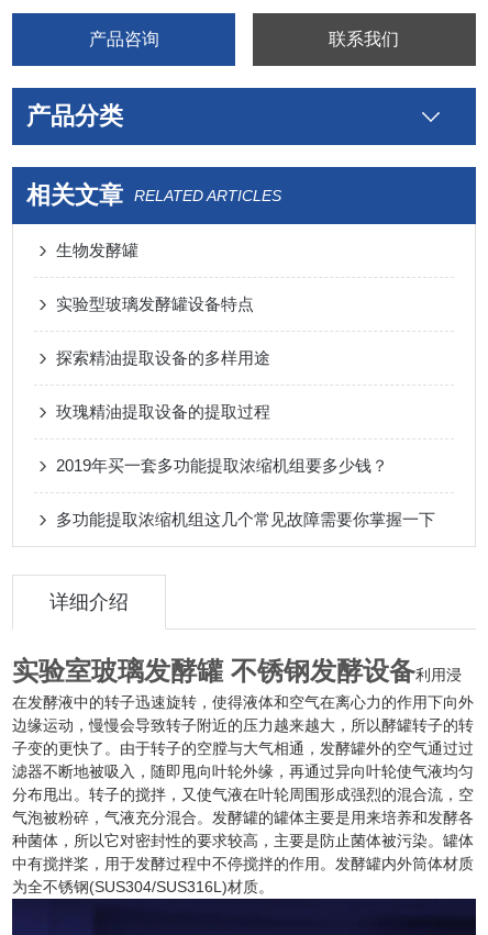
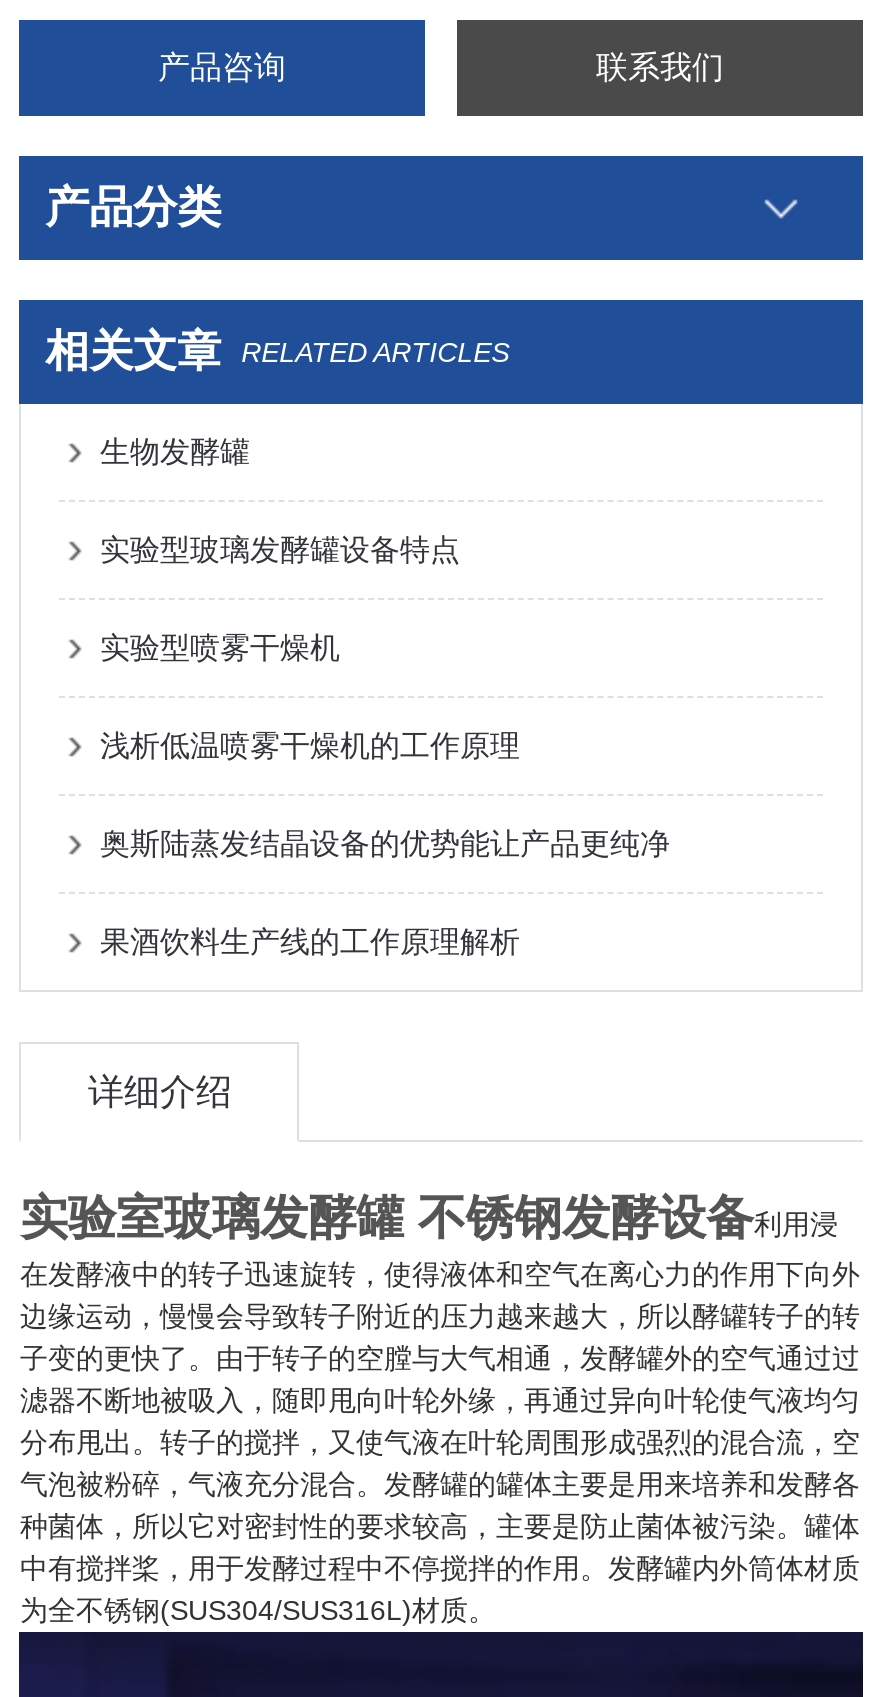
- 探索精油提取设备的多样用途
+ 实验型喷雾干燥机

- 玫瑰精油提取设备的提取过程
+ 浅析低温喷雾干燥机的工作原理

- 2019年买一套多功能提取浓缩机组要多少钱？
+ 奥斯陆蒸发结晶设备的优势能让产品更纯净

- 多功能提取浓缩机组这几个常见故障需要你掌握一下
+ 果酒饮料生产线的工作原理解析
